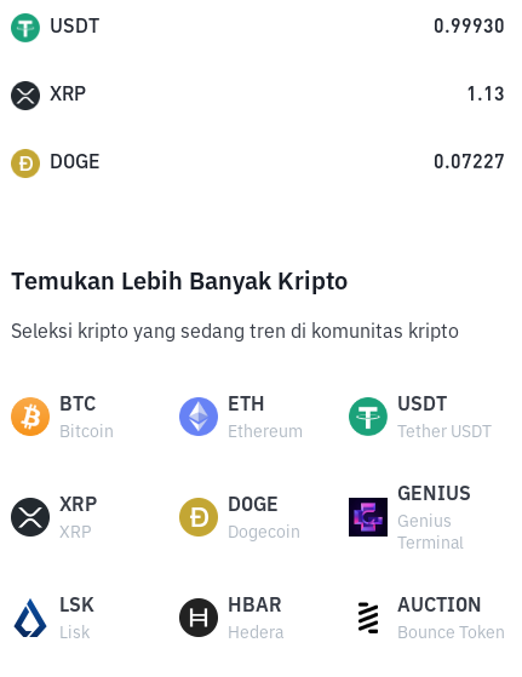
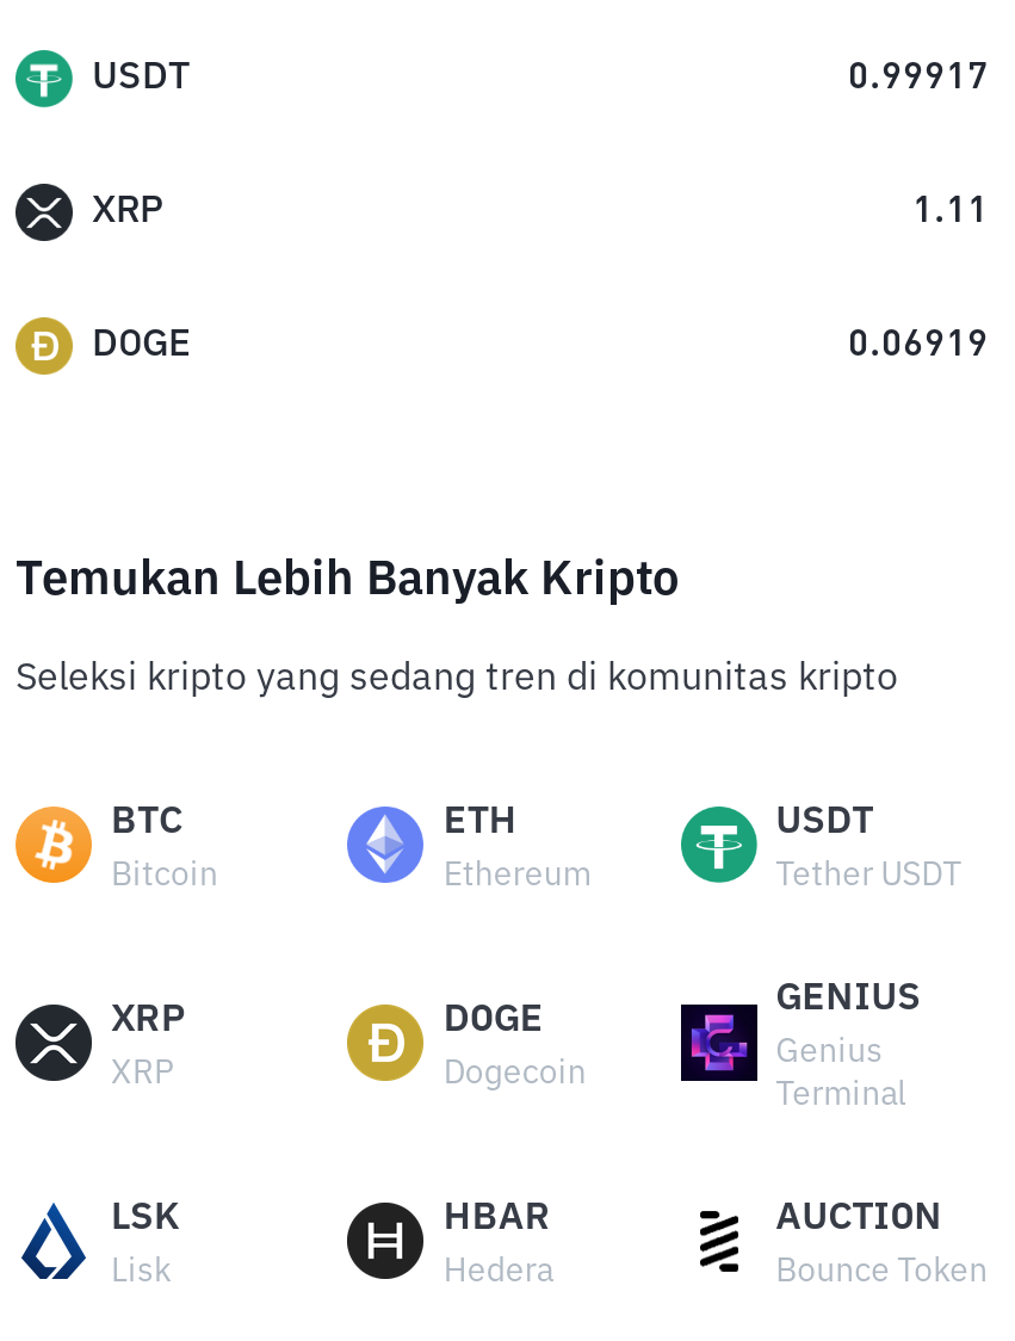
- 0.99930
+ 0.99917

- 1.13
+ 1.11

- 0.07227
+ 0.06919
